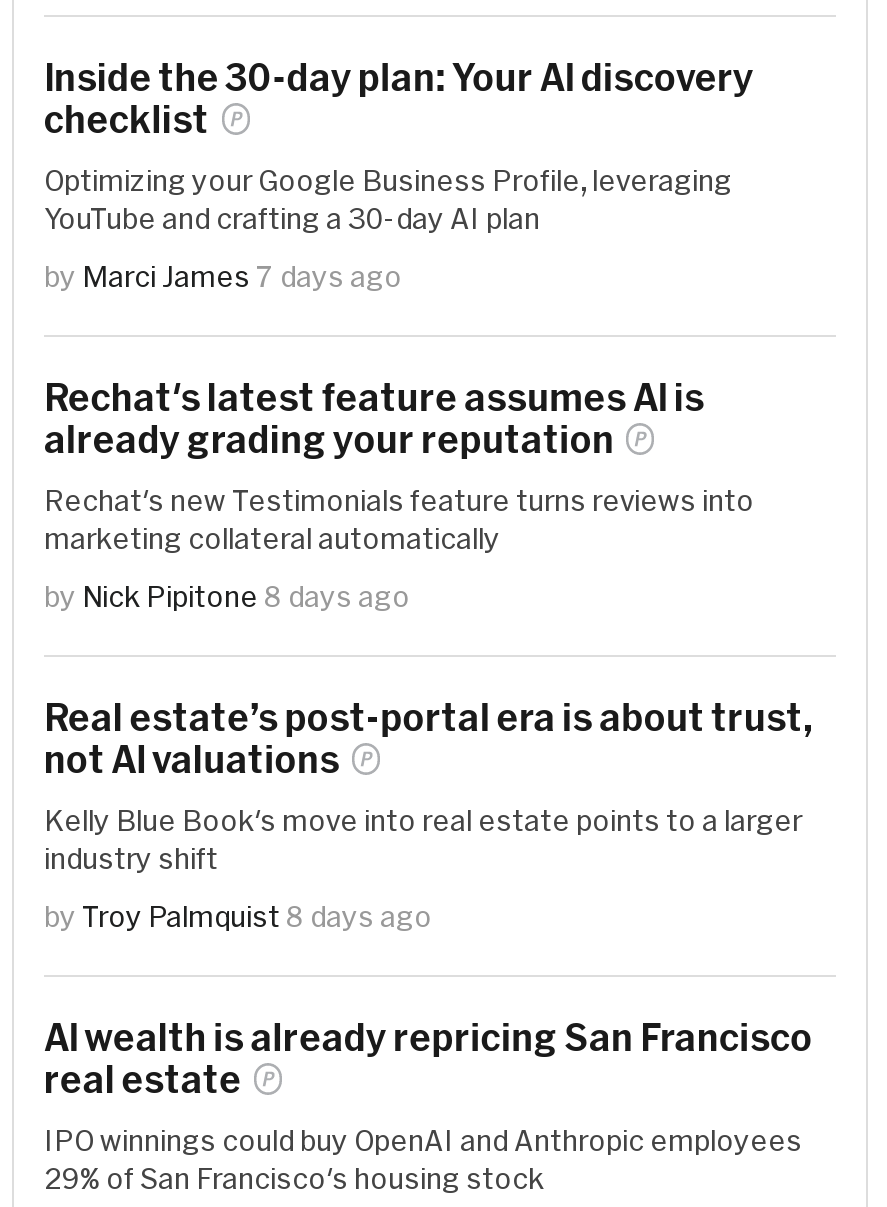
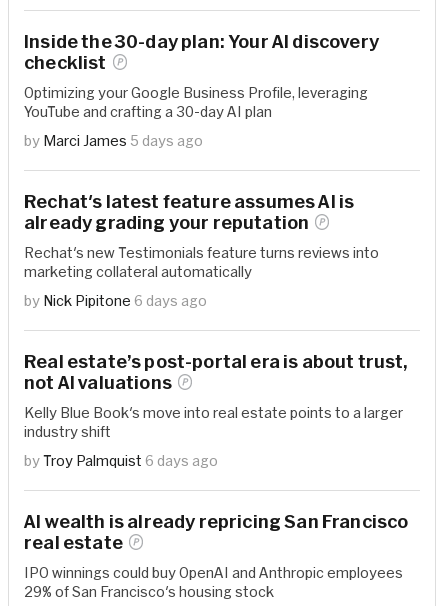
- by Marci James 7 days ago
+ by Marci James 5 days ago

- by Nick Pipitone 8 days ago
+ by Nick Pipitone 6 days ago

- by Troy Palmquist 8 days ago
+ by Troy Palmquist 6 days ago
